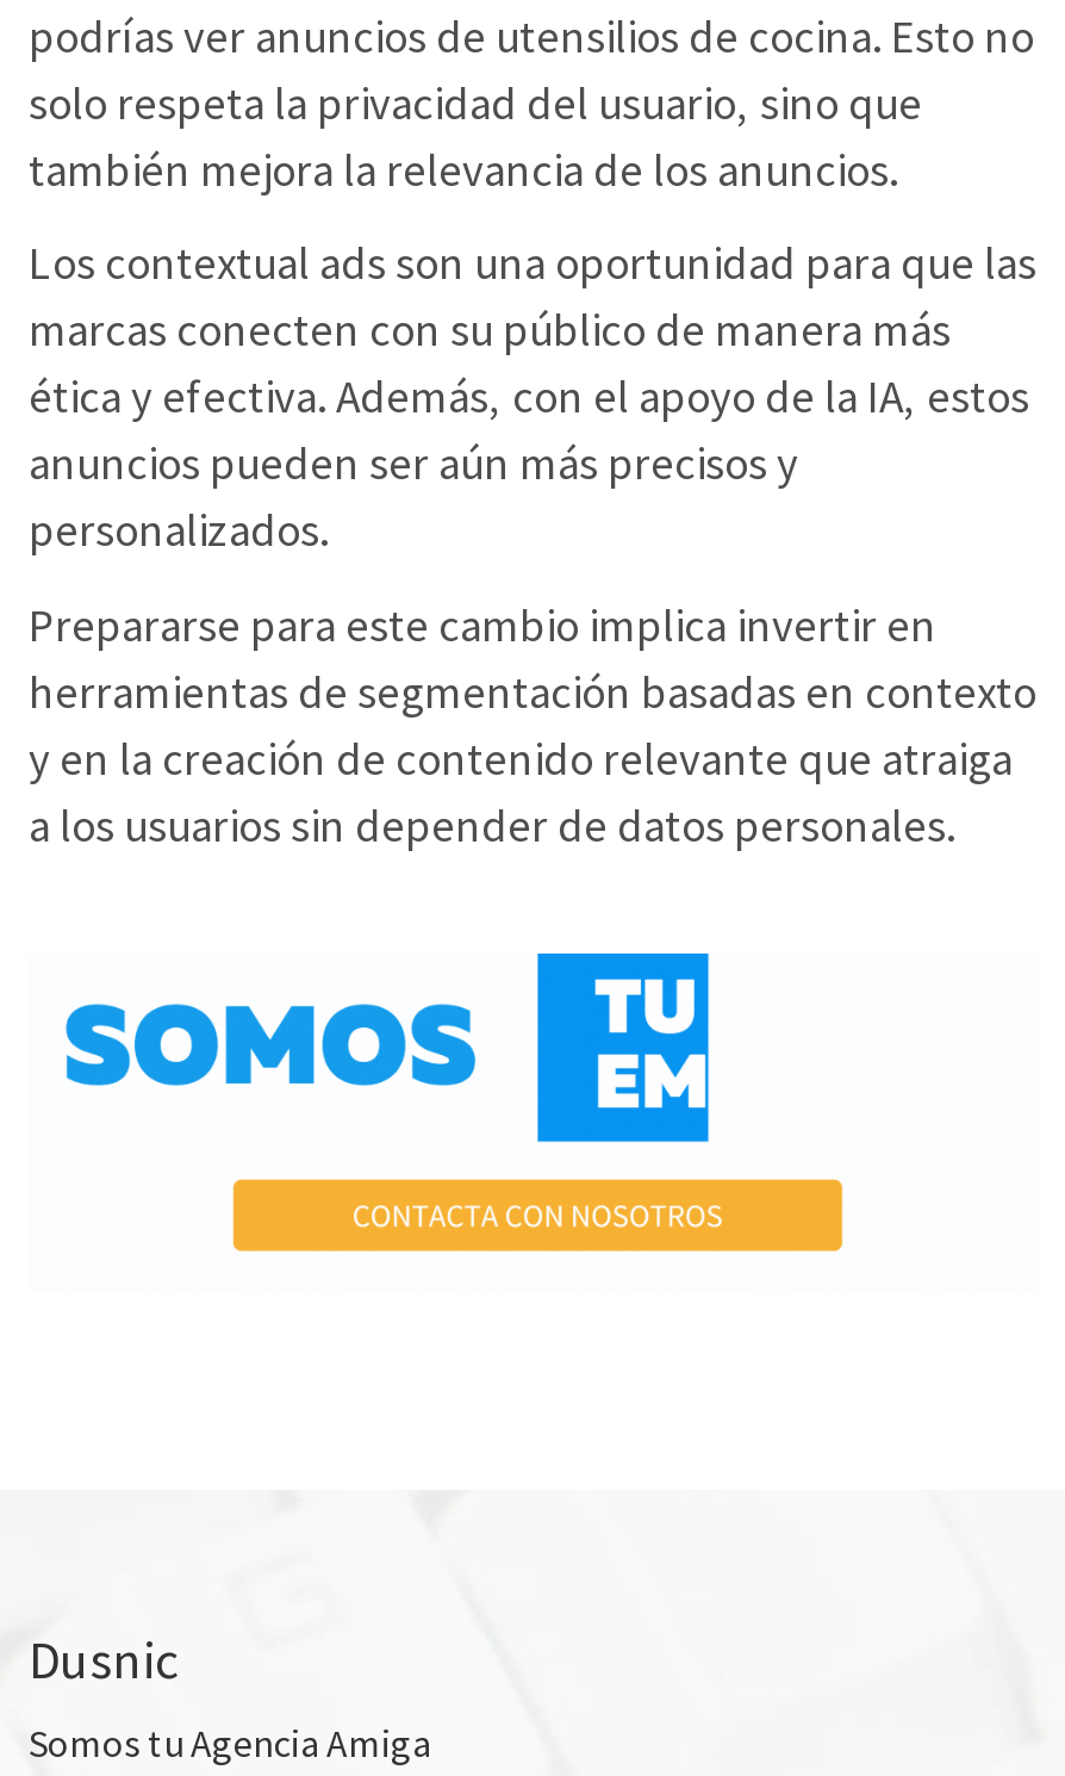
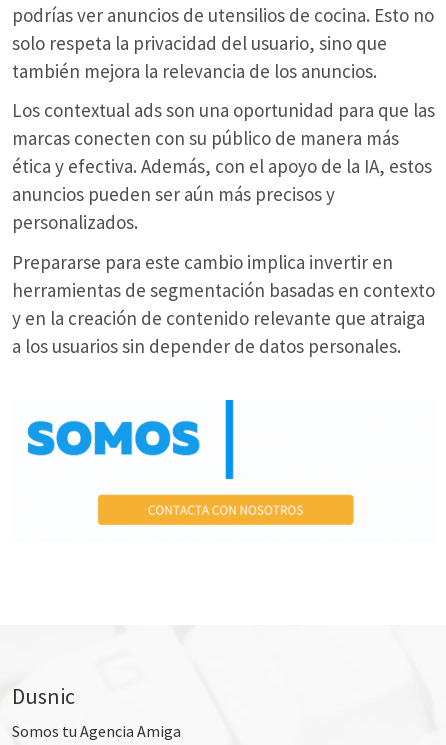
- [image]
